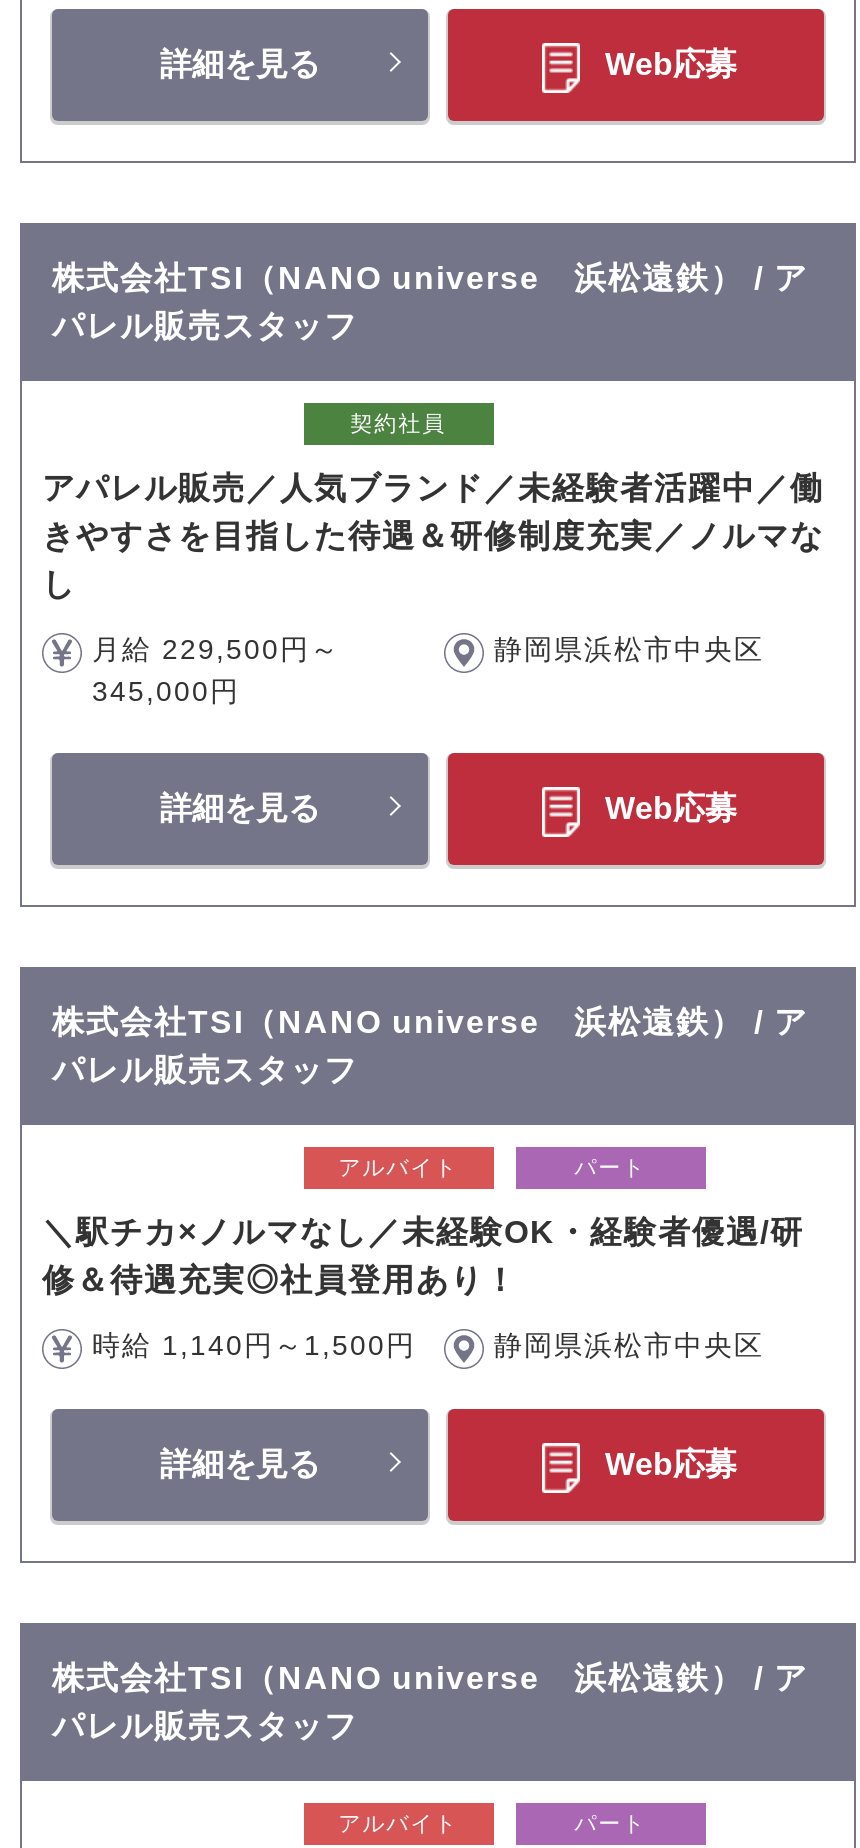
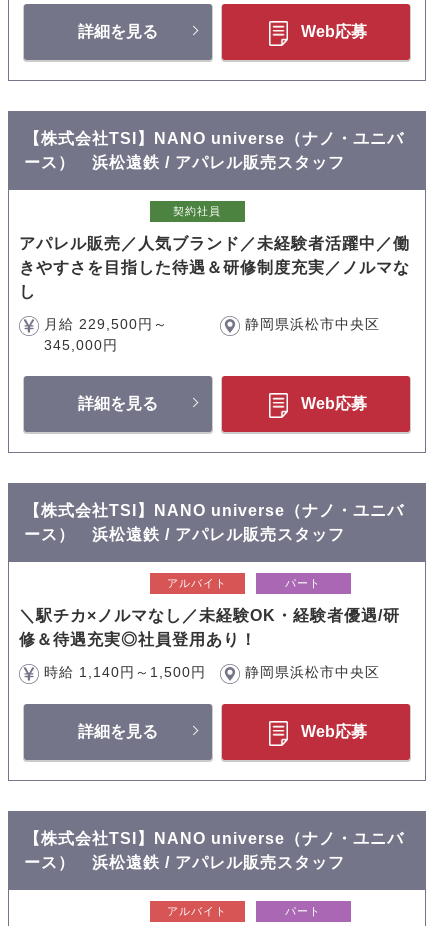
- 株式会社TSI（NANO universe 浜松遠鉄） / ア
- パレル販売スタッフ
+ 【株式会社TSI】NANO universe（ナノ・ユニバ
+ ース） 浜松遠鉄 / アパレル販売スタッフ

- 株式会社TSI（NANO universe 浜松遠鉄） / ア
- パレル販売スタッフ
+ 【株式会社TSI】NANO universe（ナノ・ユニバ
+ ース） 浜松遠鉄 / アパレル販売スタッフ

- 株式会社TSI（NANO universe 浜松遠鉄） / ア
- パレル販売スタッフ
+ 【株式会社TSI】NANO universe（ナノ・ユニバ
+ ース） 浜松遠鉄 / アパレル販売スタッフ
